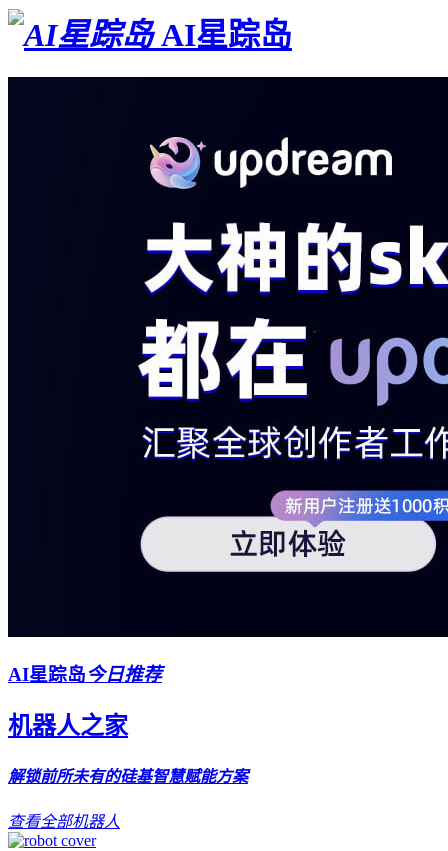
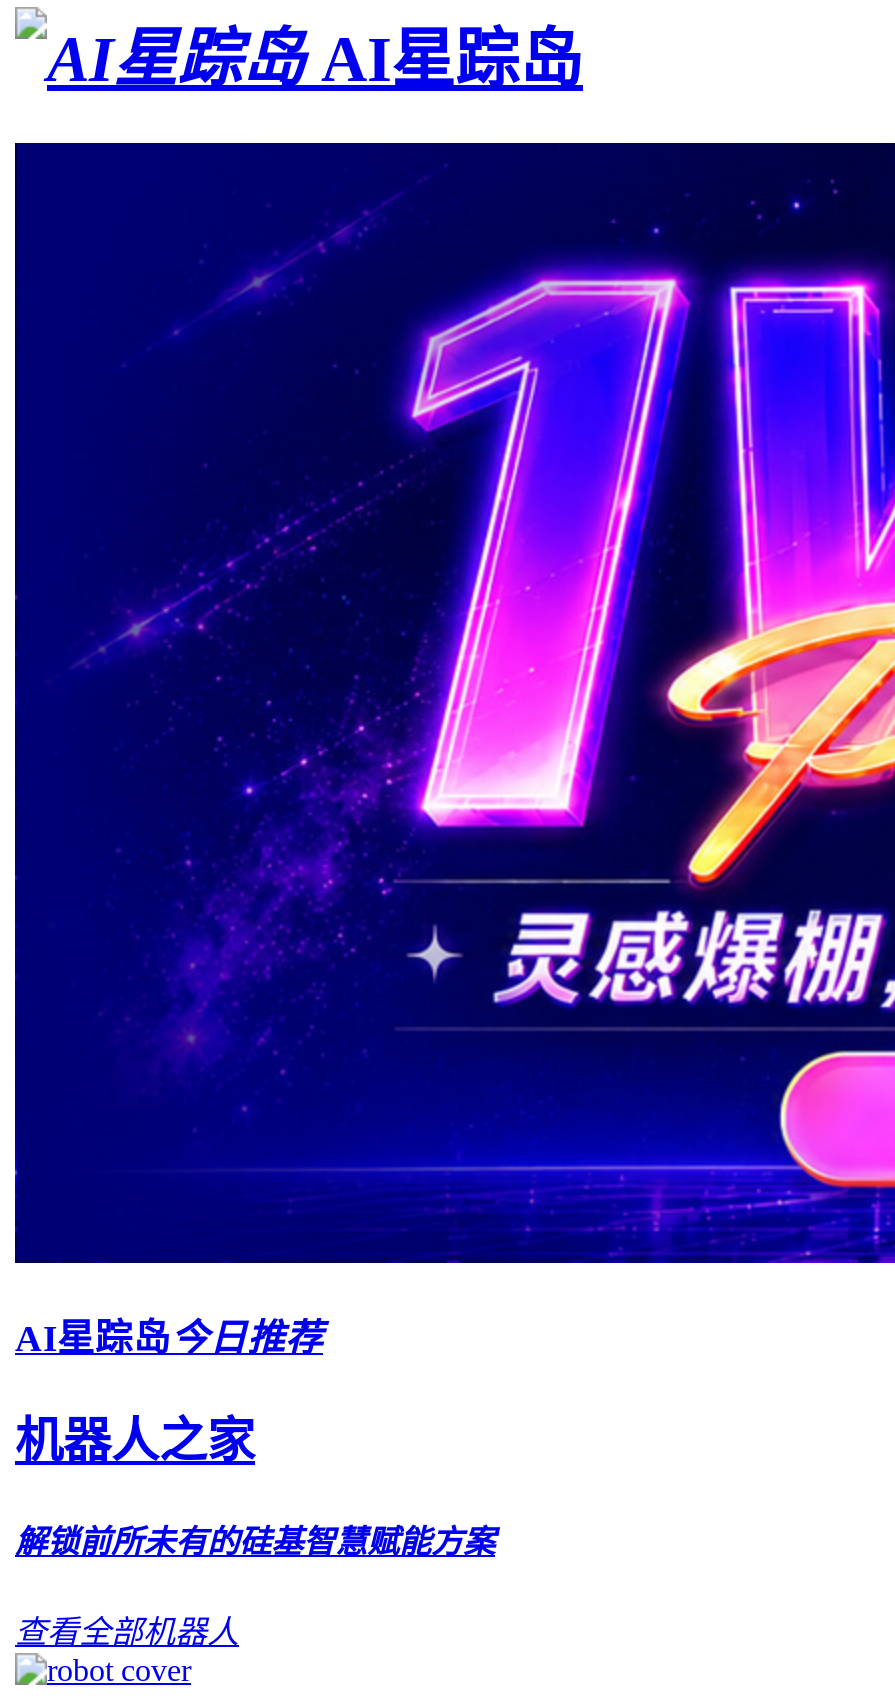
- [image]
+ [image]
